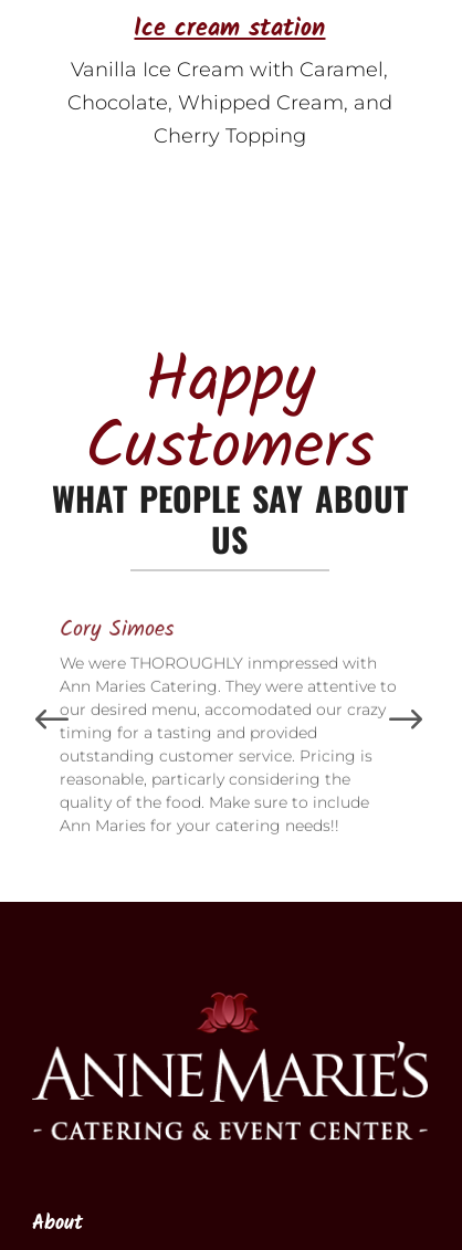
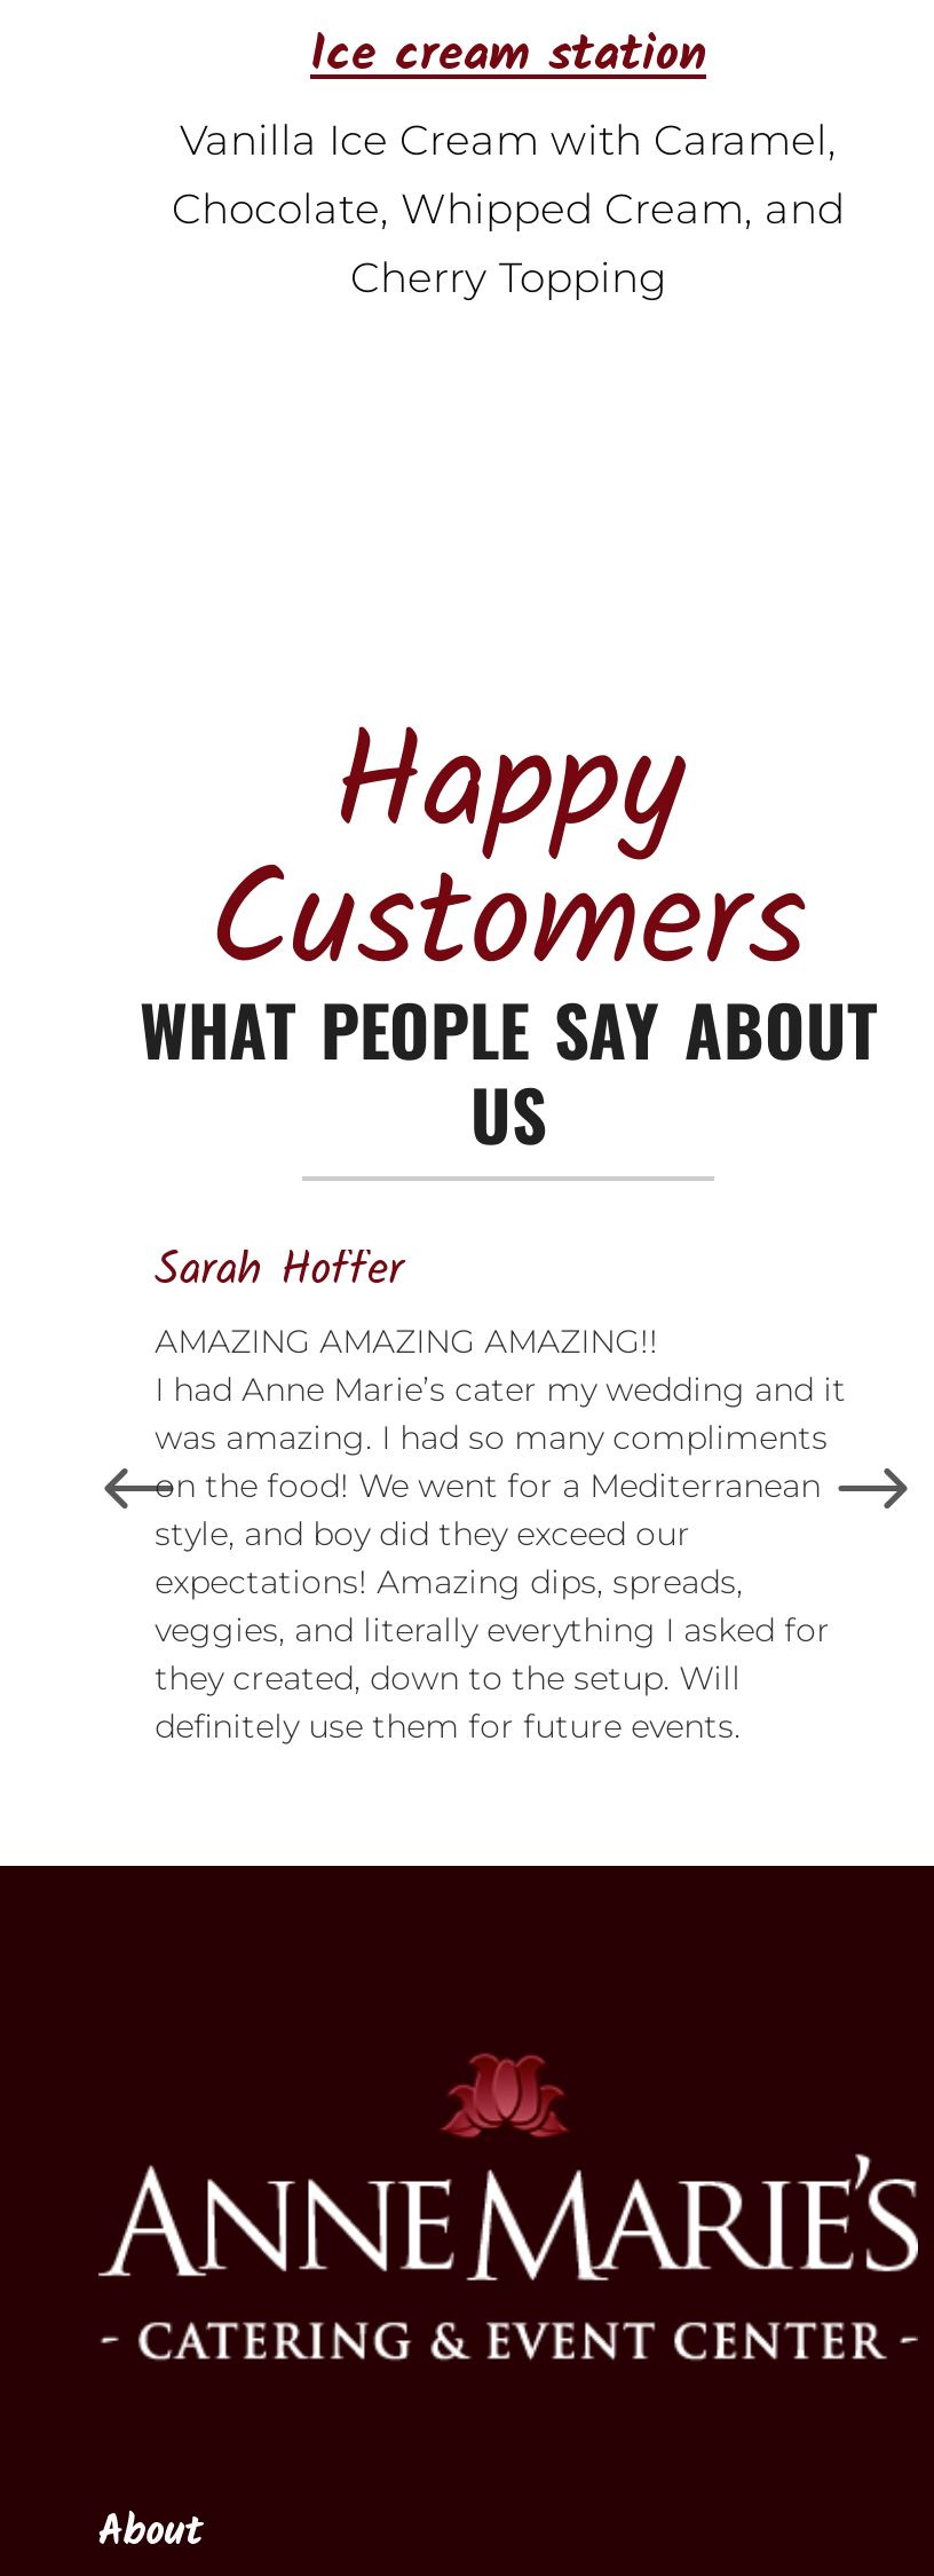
- Cory Simoes
- We were THOROUGHLY inmpressed with
- Ann Maries Catering. They were attentive to
- our desired menu, accomodated our crazy
- timing for a tasting and provided
- outstanding customer service. Pricing is
- reasonable, particarly considering the
- quality of the food. Make sure to include
- Ann Maries for your catering needs!!
+ Sarah Hoffer
+ AMAZING AMAZING AMAZING!!
+ I had Anne Marie’s cater my wedding and it
+ was amazing. I had so many compliments
+ on the food! We went for a Mediterranean
+ style, and boy did they exceed our
+ expectations! Amazing dips, spreads,
+ veggies, and literally everything I asked for
+ they created, down to the setup. Will
+ definitely use them for future events.
